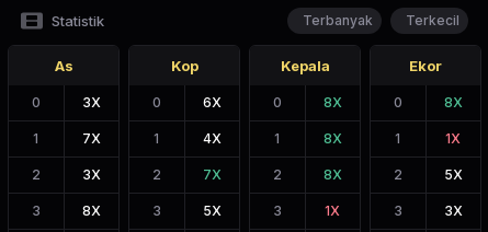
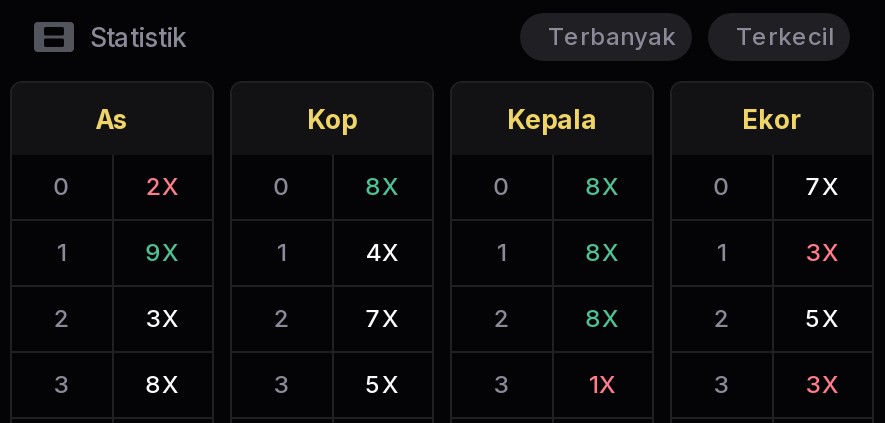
- 3X
+ 2X

- 6X
+ 8X

- 8X
+ 7X

- 7X
+ 9X

- 1X
+ 3X
